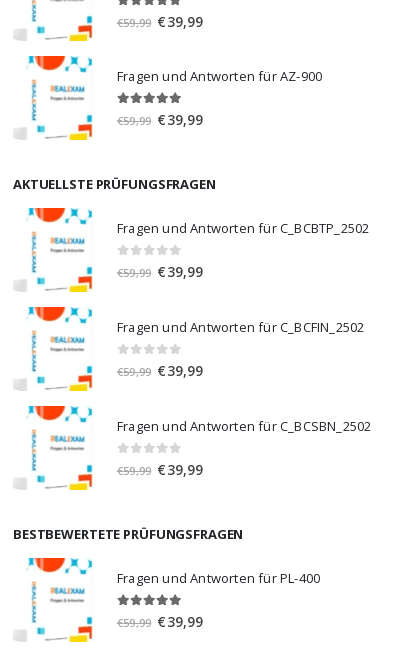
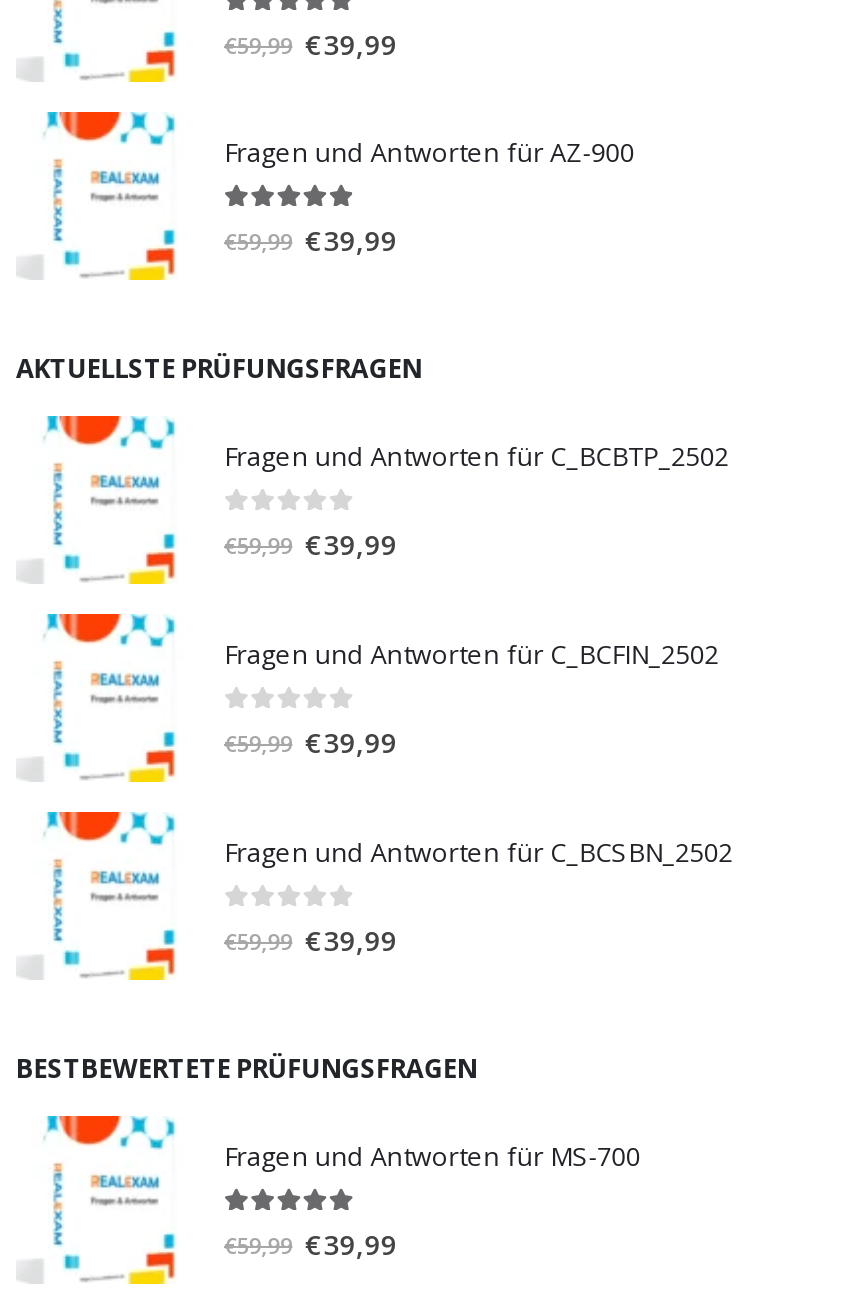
- Fragen und Antworten für PL-400
+ Fragen und Antworten für MS-700
